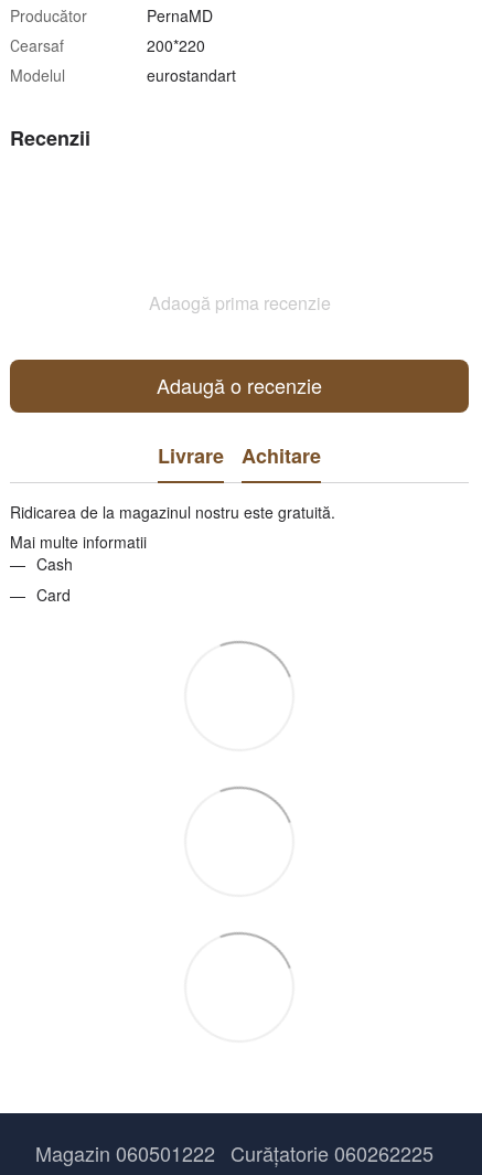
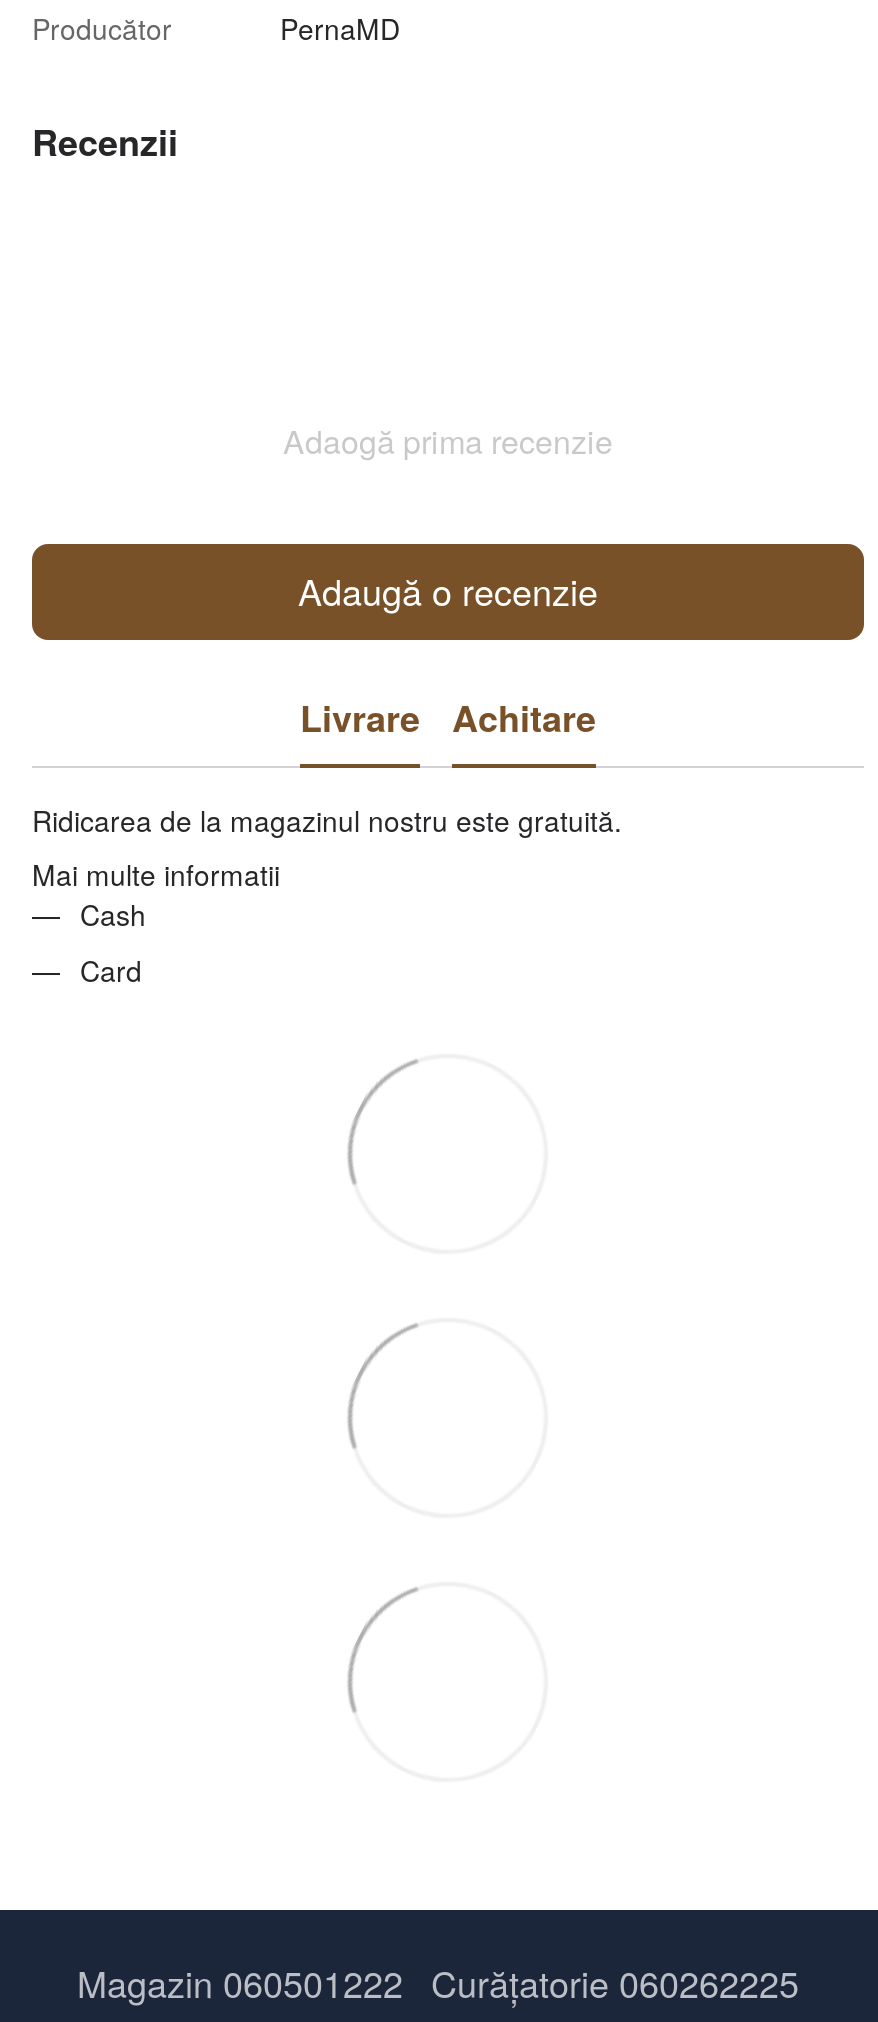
- Сearsaf
- 200*220
- Modelul
- eurostandart
